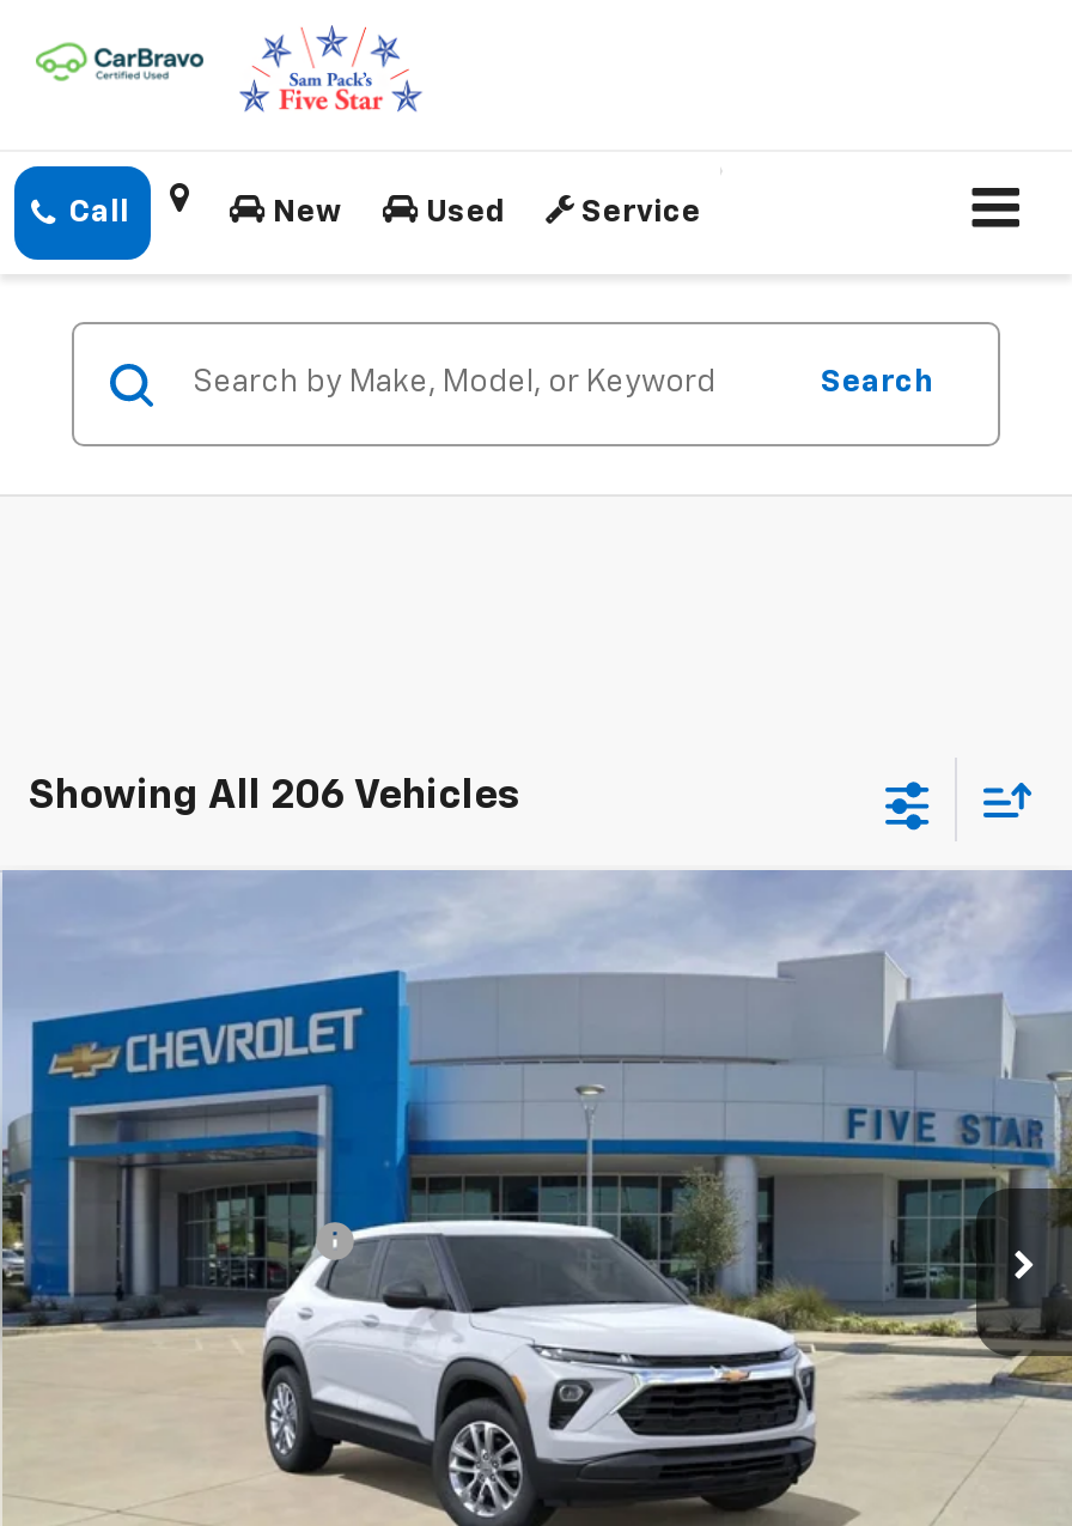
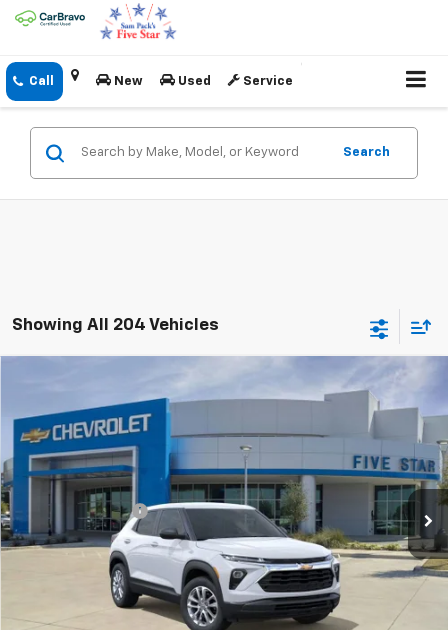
- Showing All 206 Vehicles
+ Showing All 204 Vehicles
